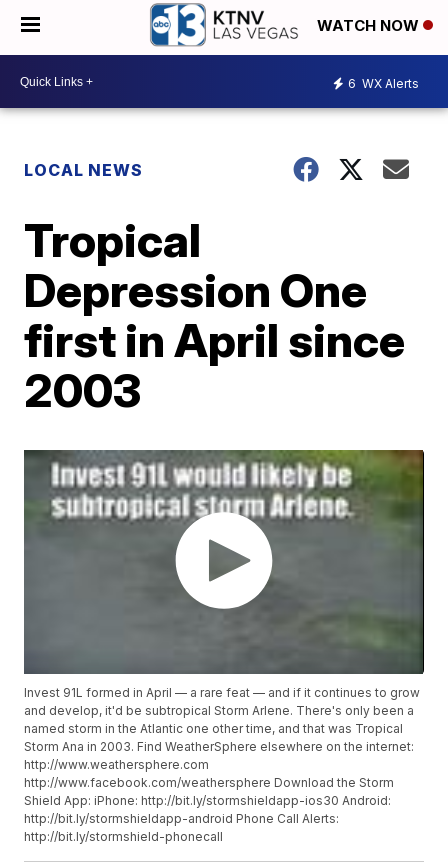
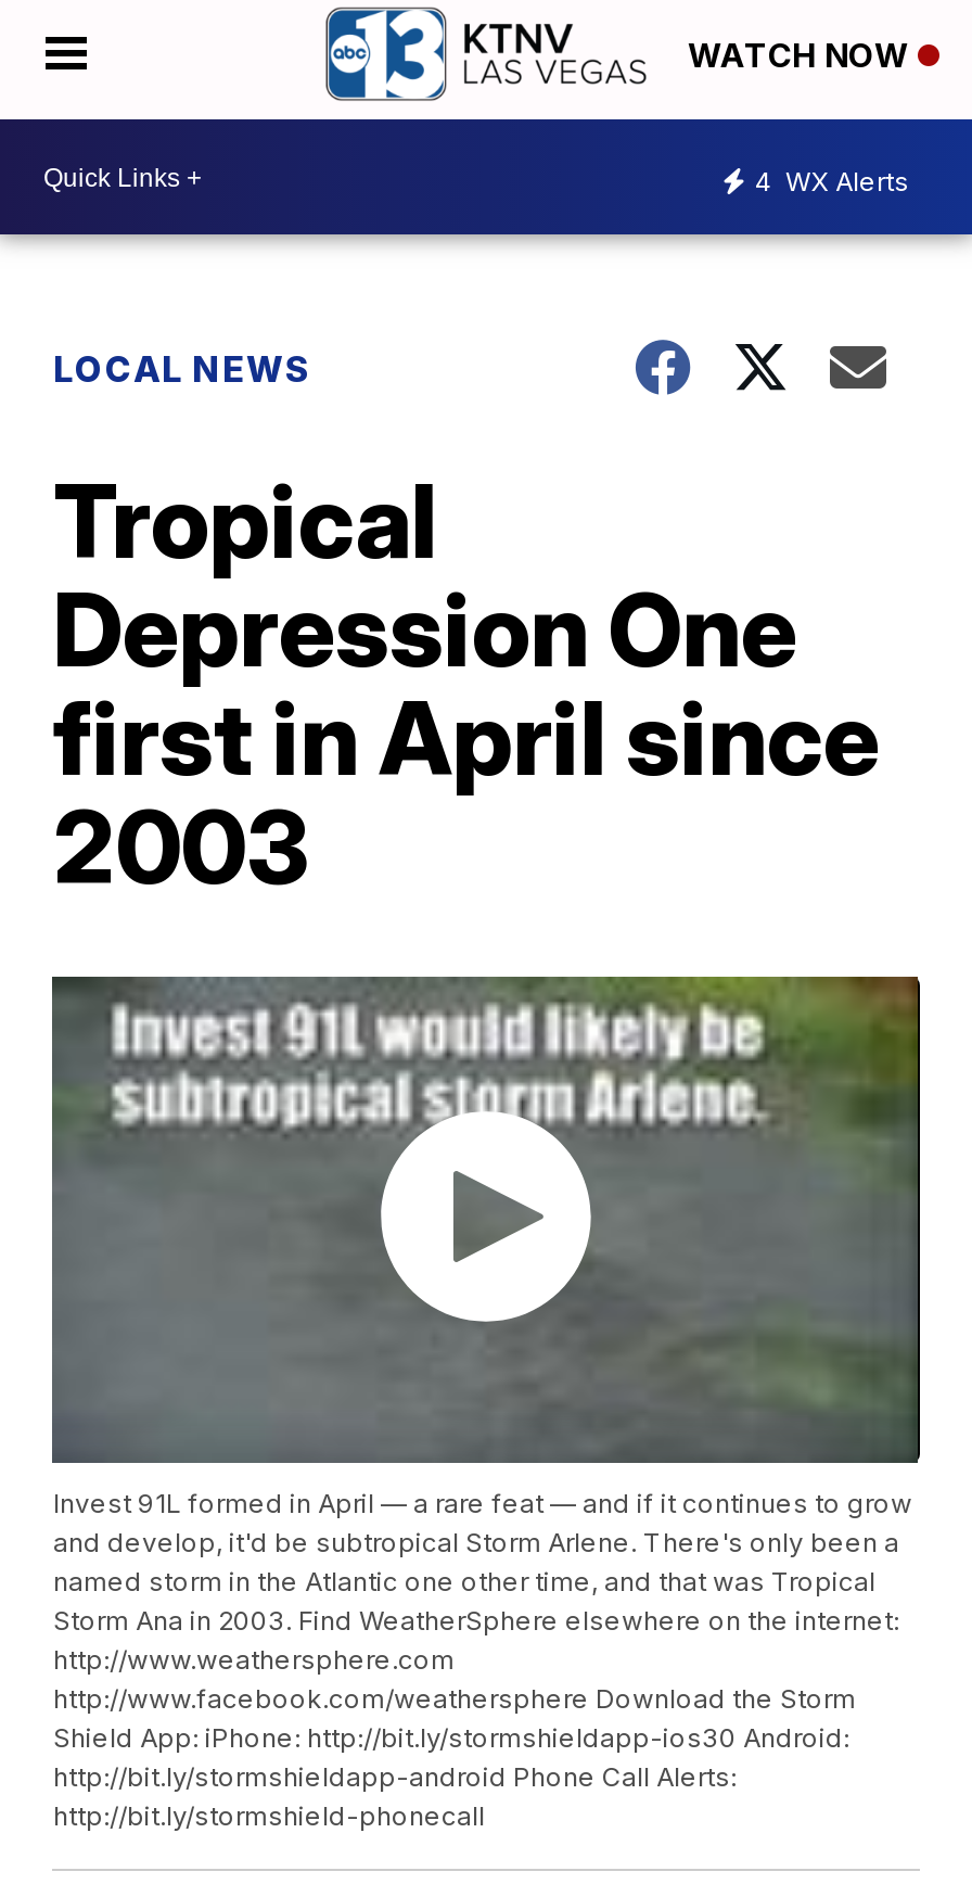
- 6 WX Alerts
+ 4 WX Alerts
